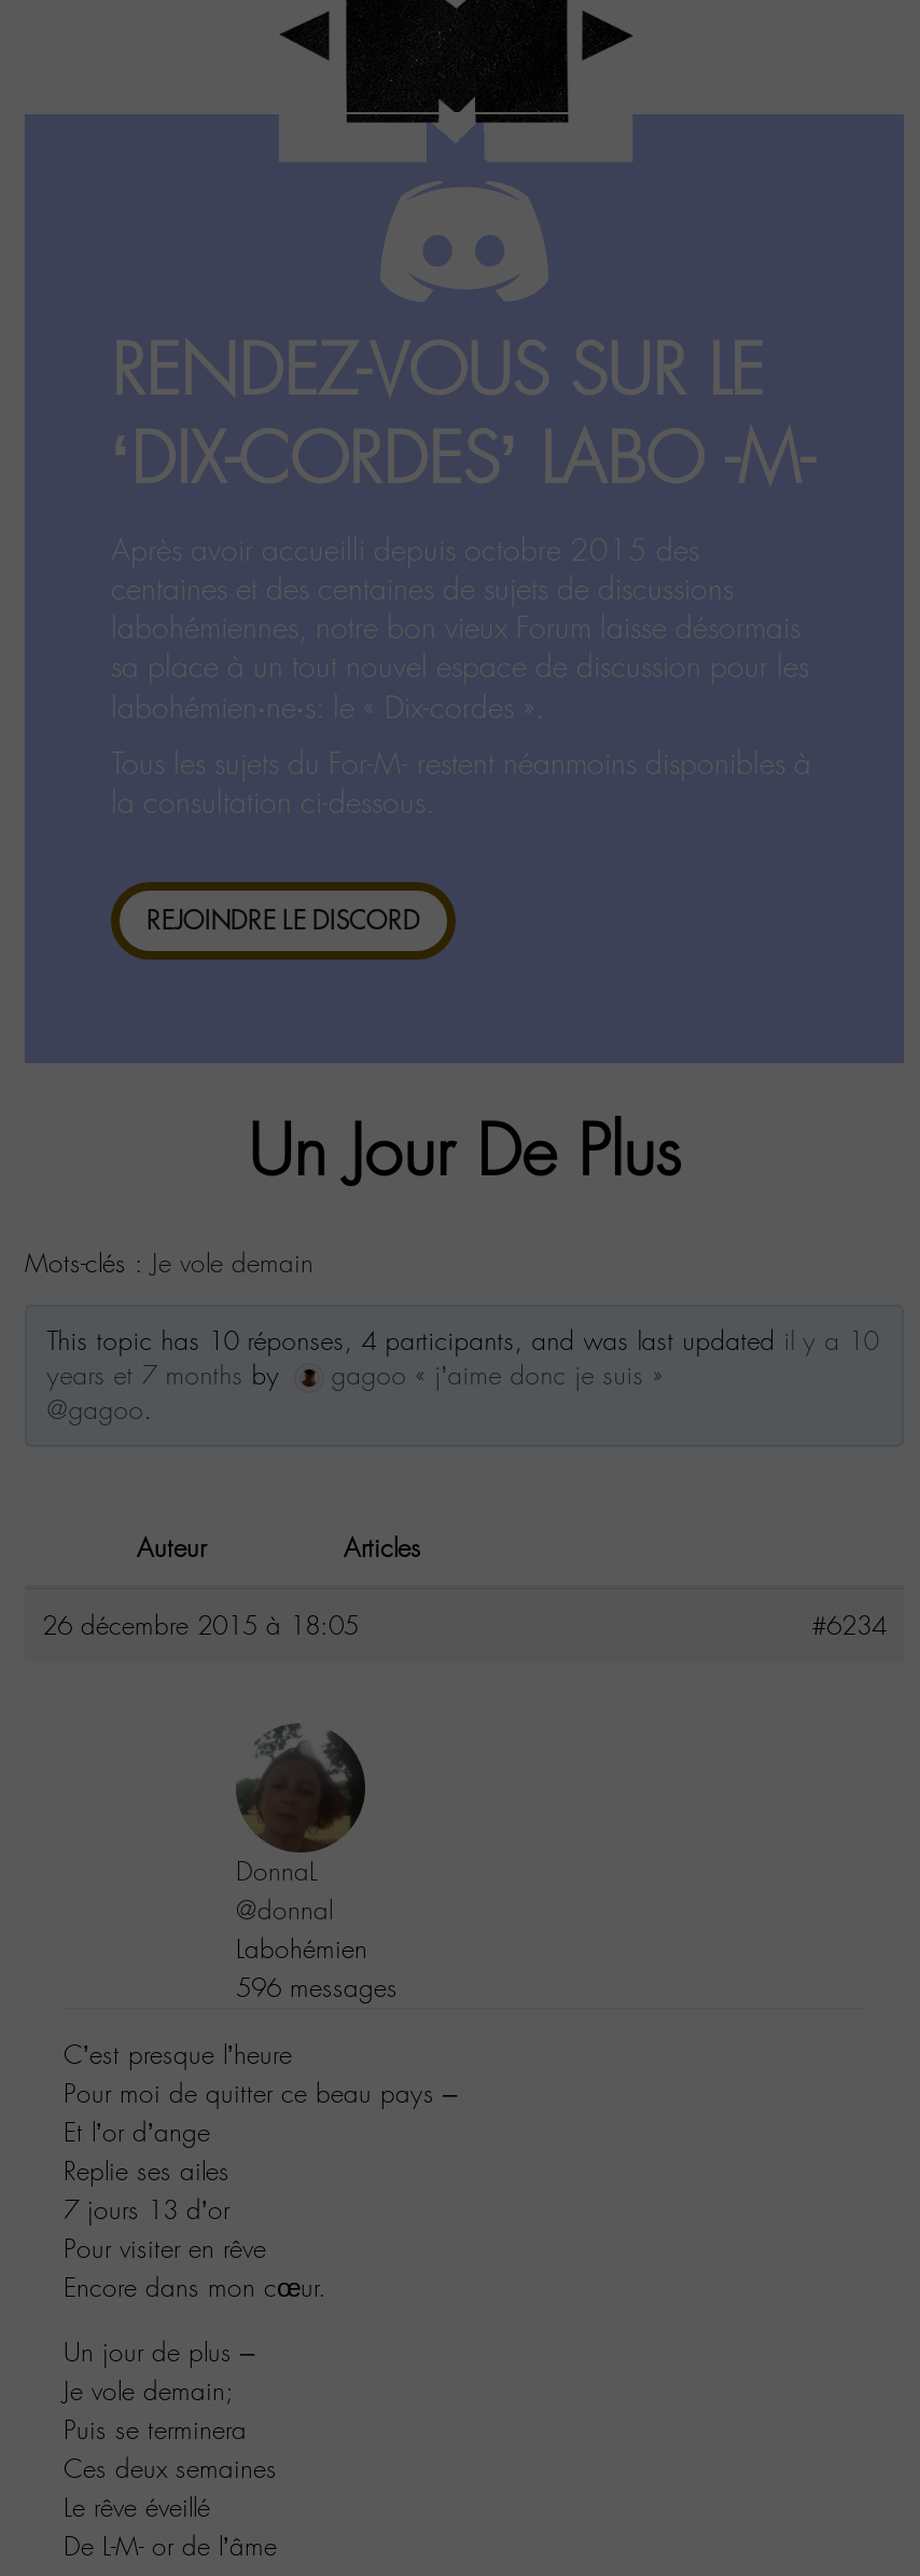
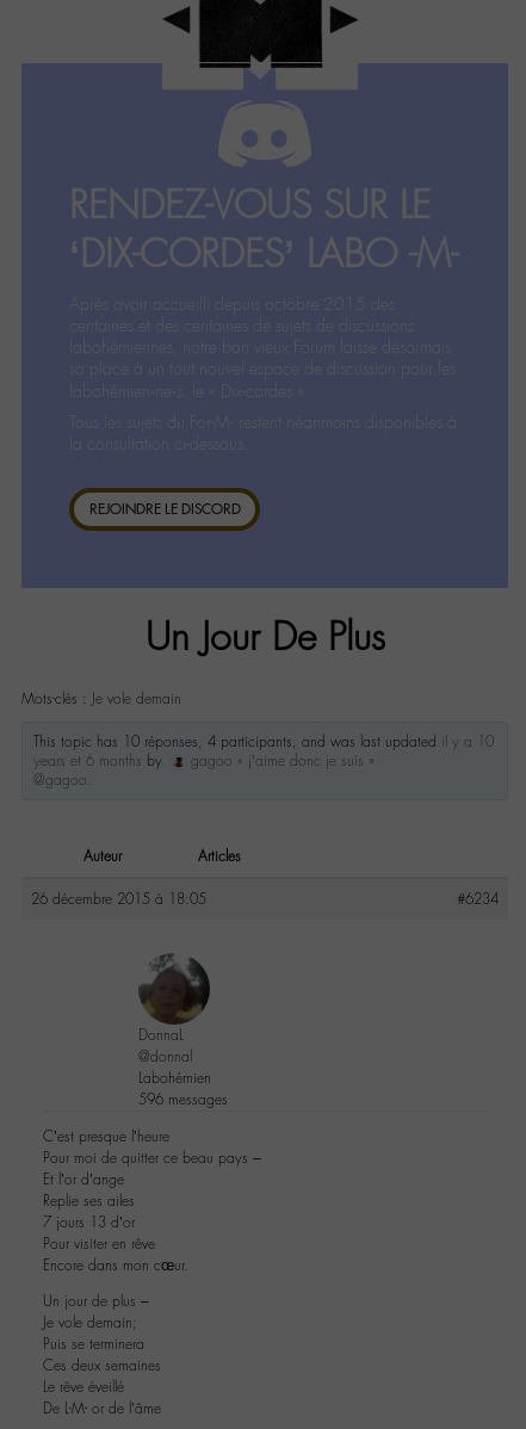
- years et 7 months by
+ years et 6 months by
